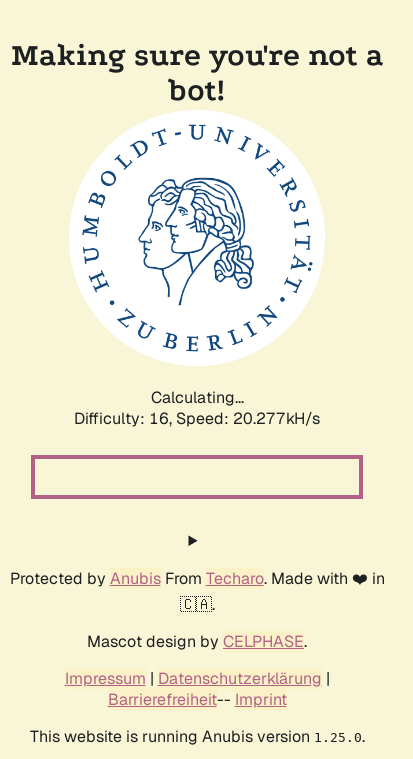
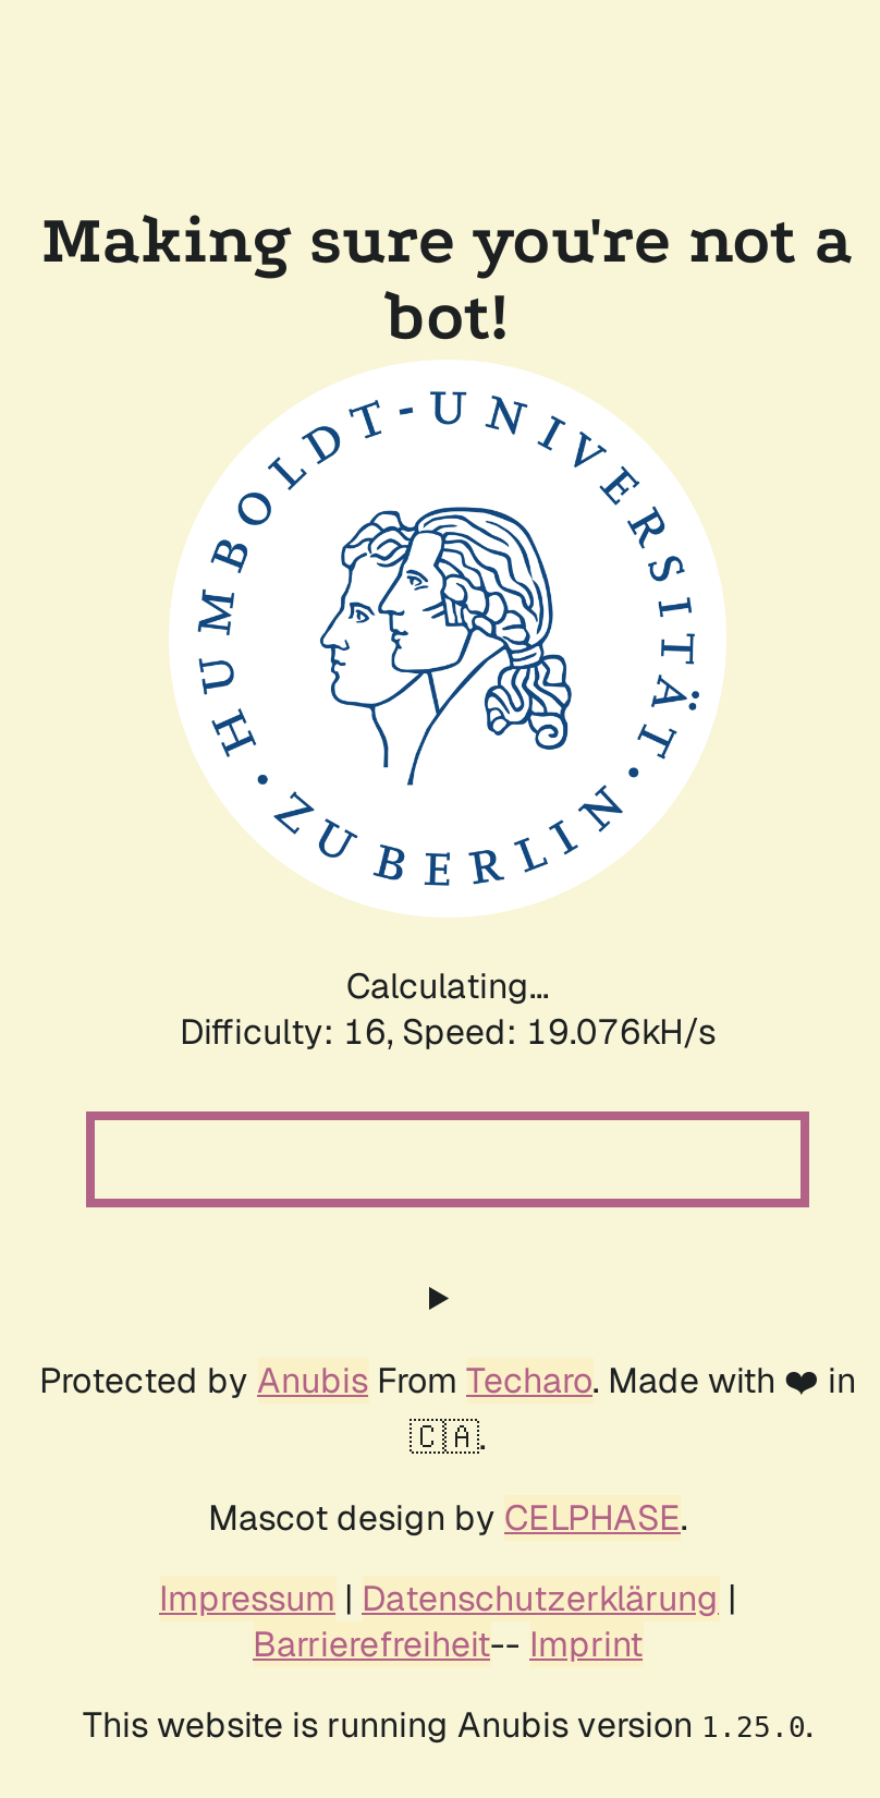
- Difficulty: 16, Speed: 20.277kH/s
+ Difficulty: 16, Speed: 19.076kH/s
